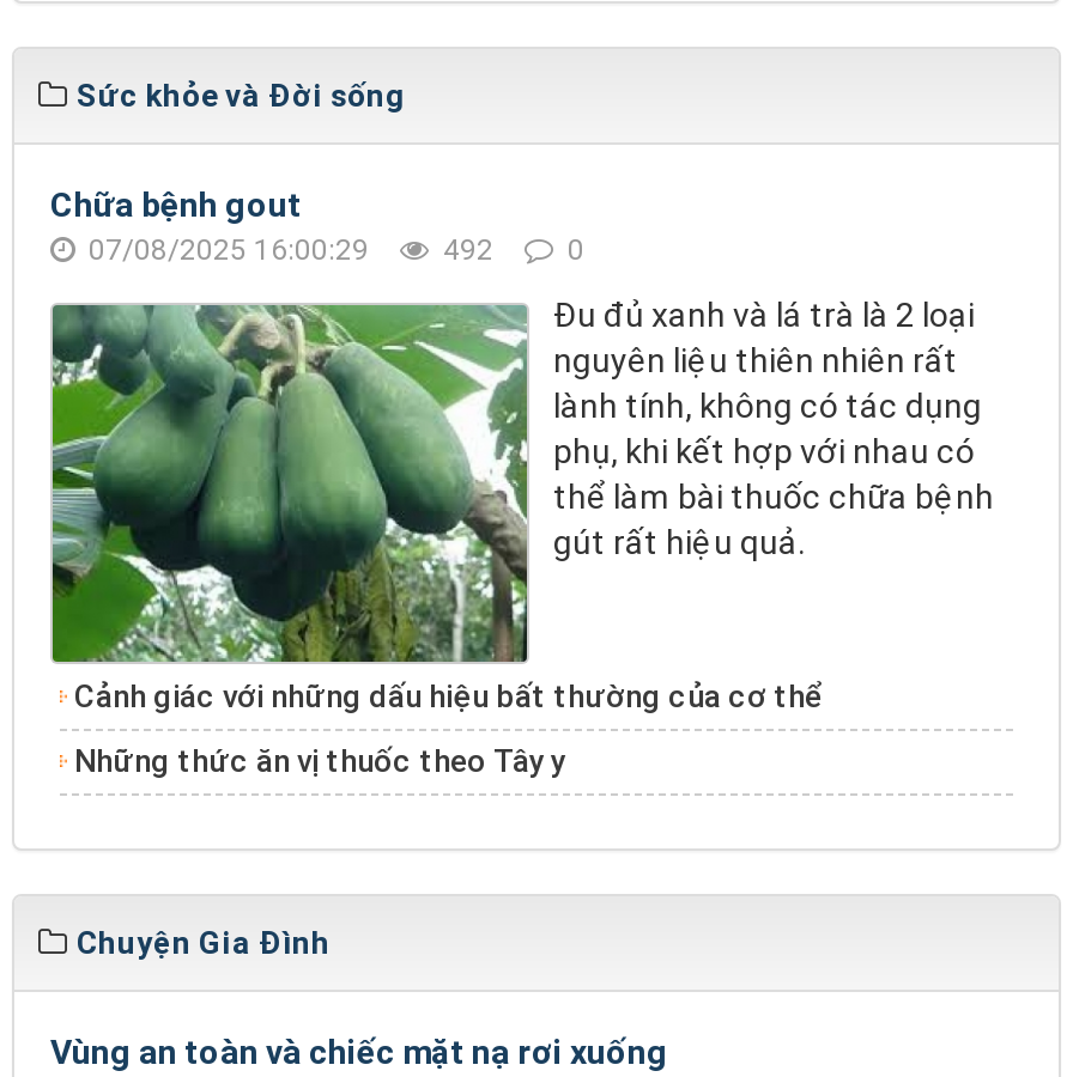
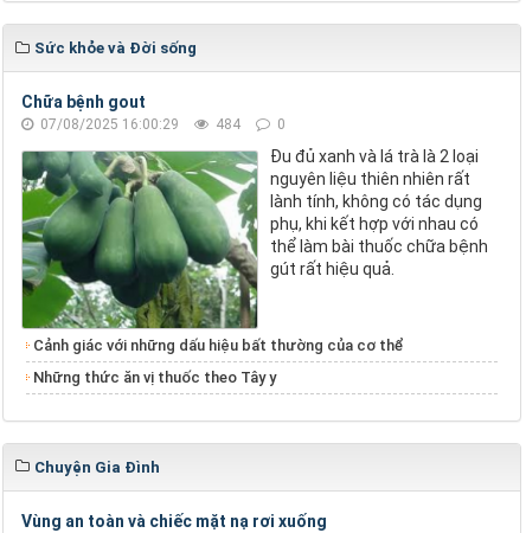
- 07/08/2025 16:00:29 492 0
+ 07/08/2025 16:00:29 484 0
